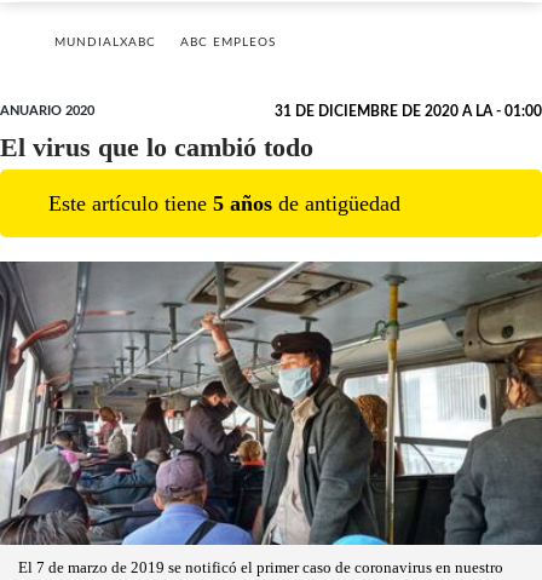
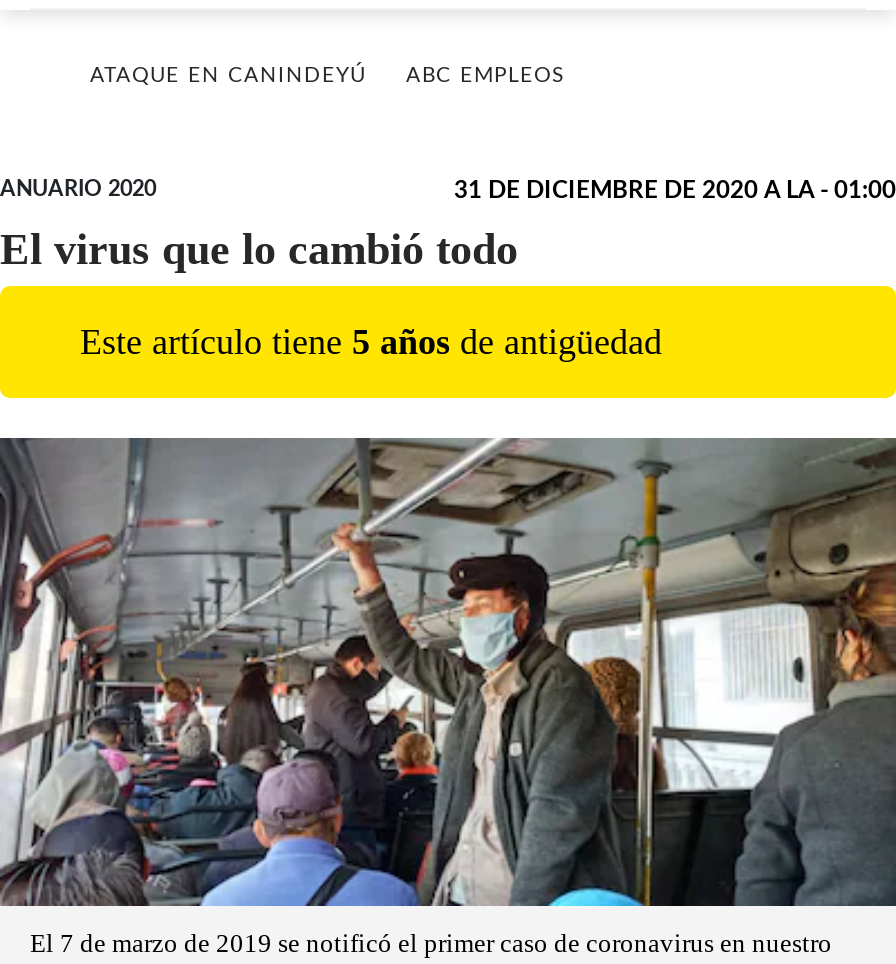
- MUNDIALXABC
+ ATAQUE EN CANINDEYÚ
